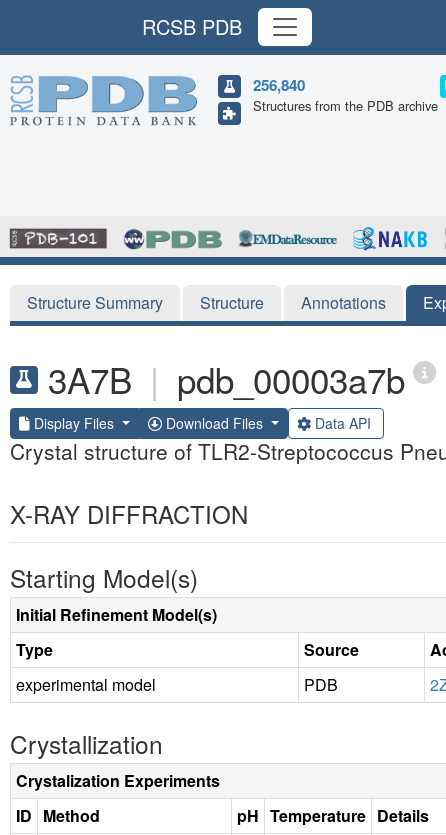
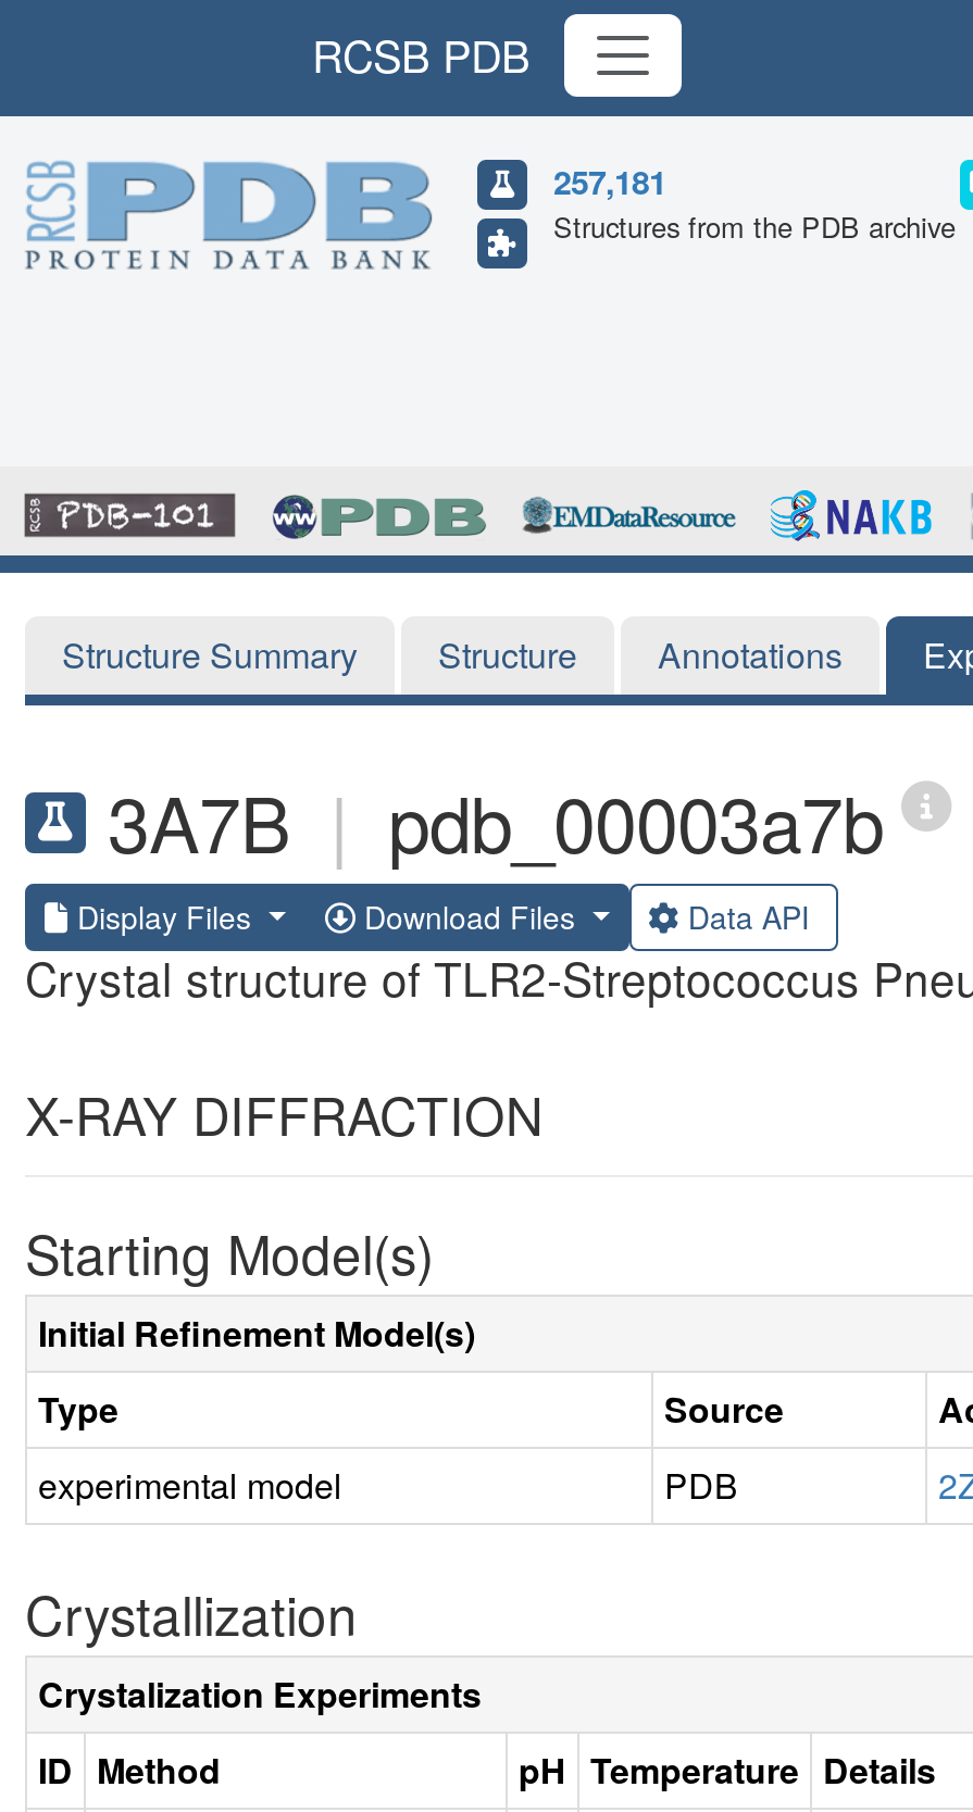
- 256,840
+ 257,181
